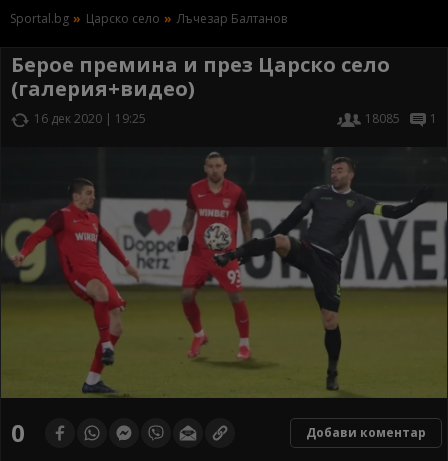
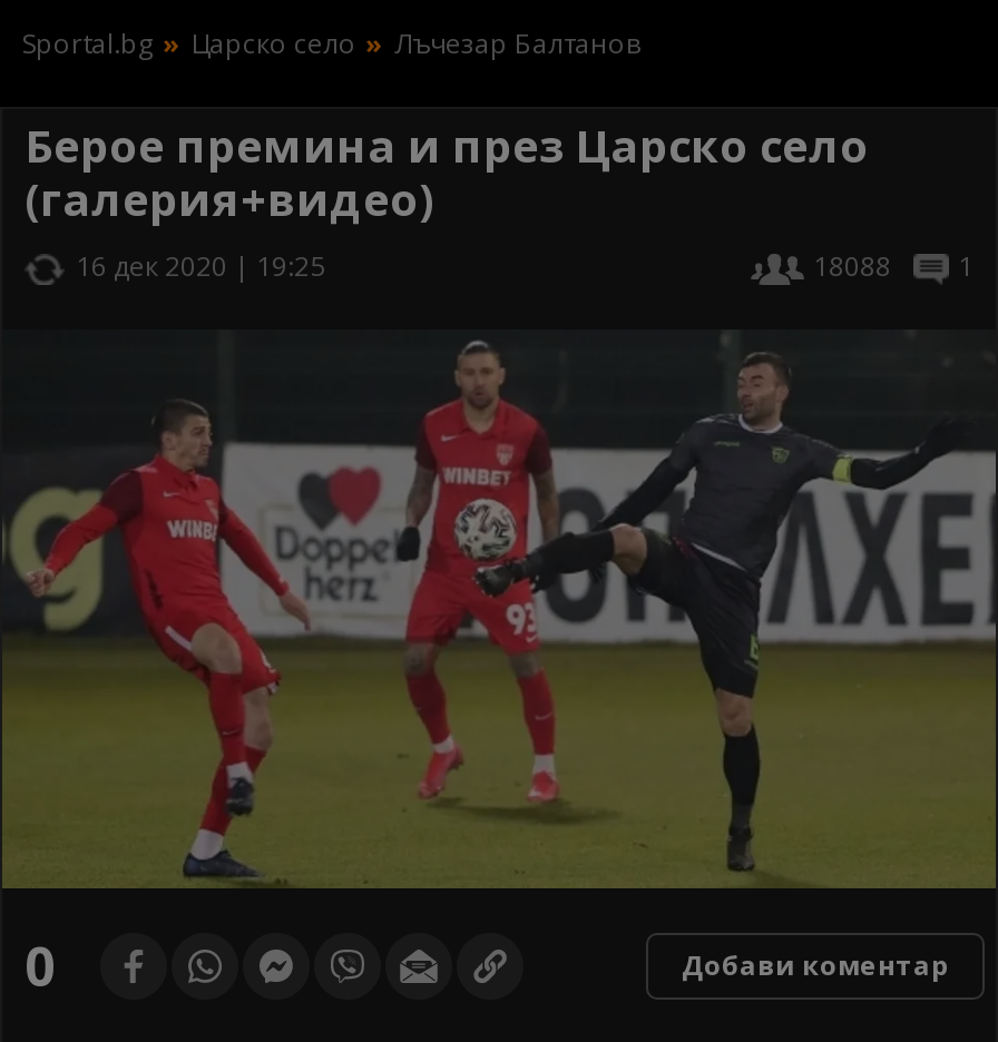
- 18085 1
+ 18088 1
